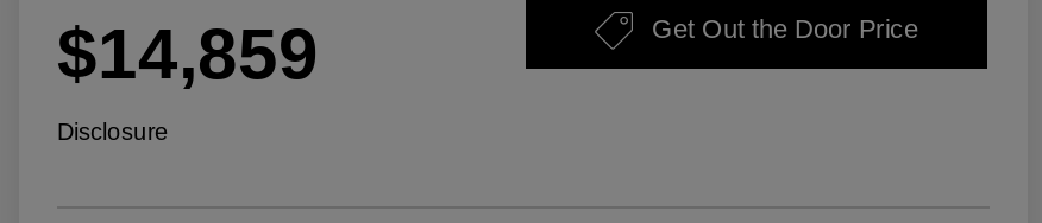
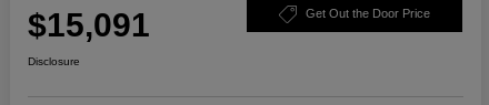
- $14,859
+ $15,091
